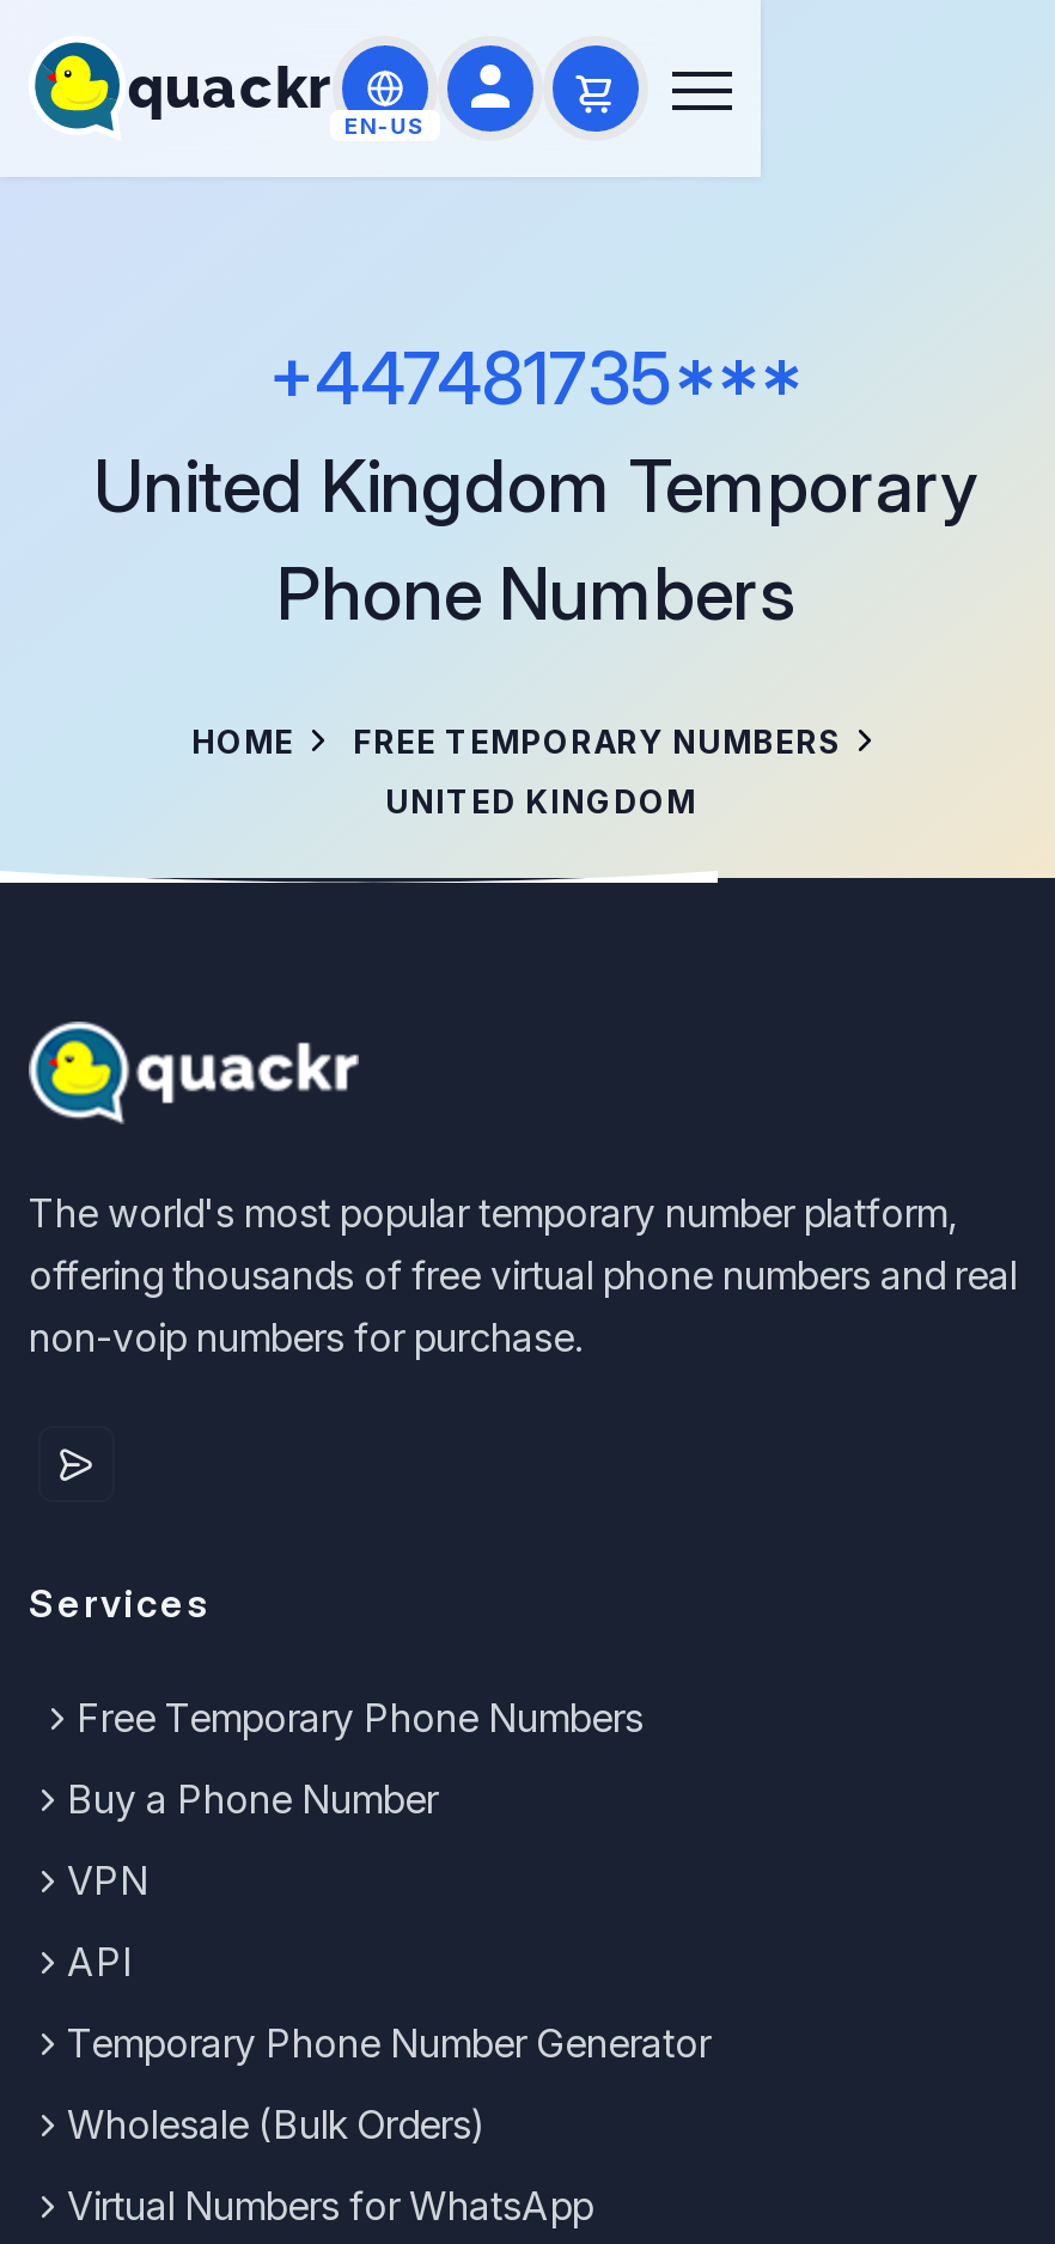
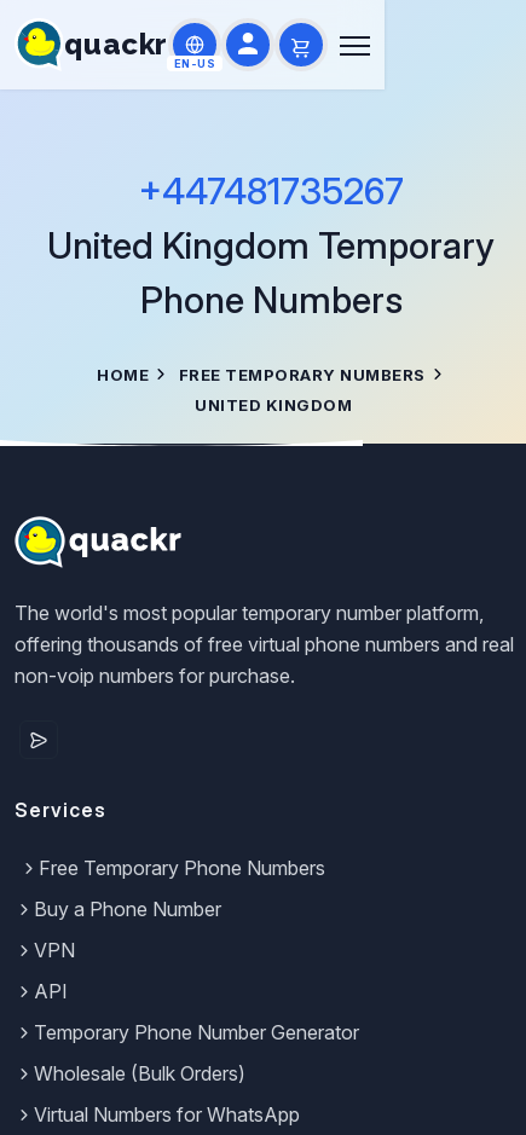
- +447481735***
+ +447481735267
